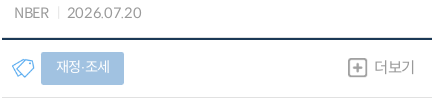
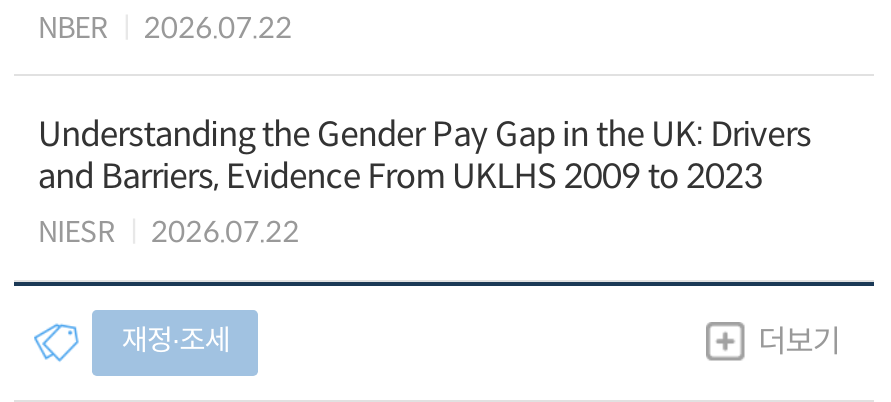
- 2026.07.20
+ 2026.07.22
+ Understanding the Gender Pay Gap in the UK: Drivers
+ and Barriers, Evidence From UKLHS 2009 to 2023
+ NIESR
+ 2026.07.22
